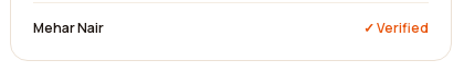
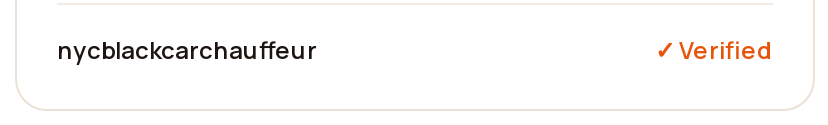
- Mehar Nair
+ nycblackcarchauffeur
